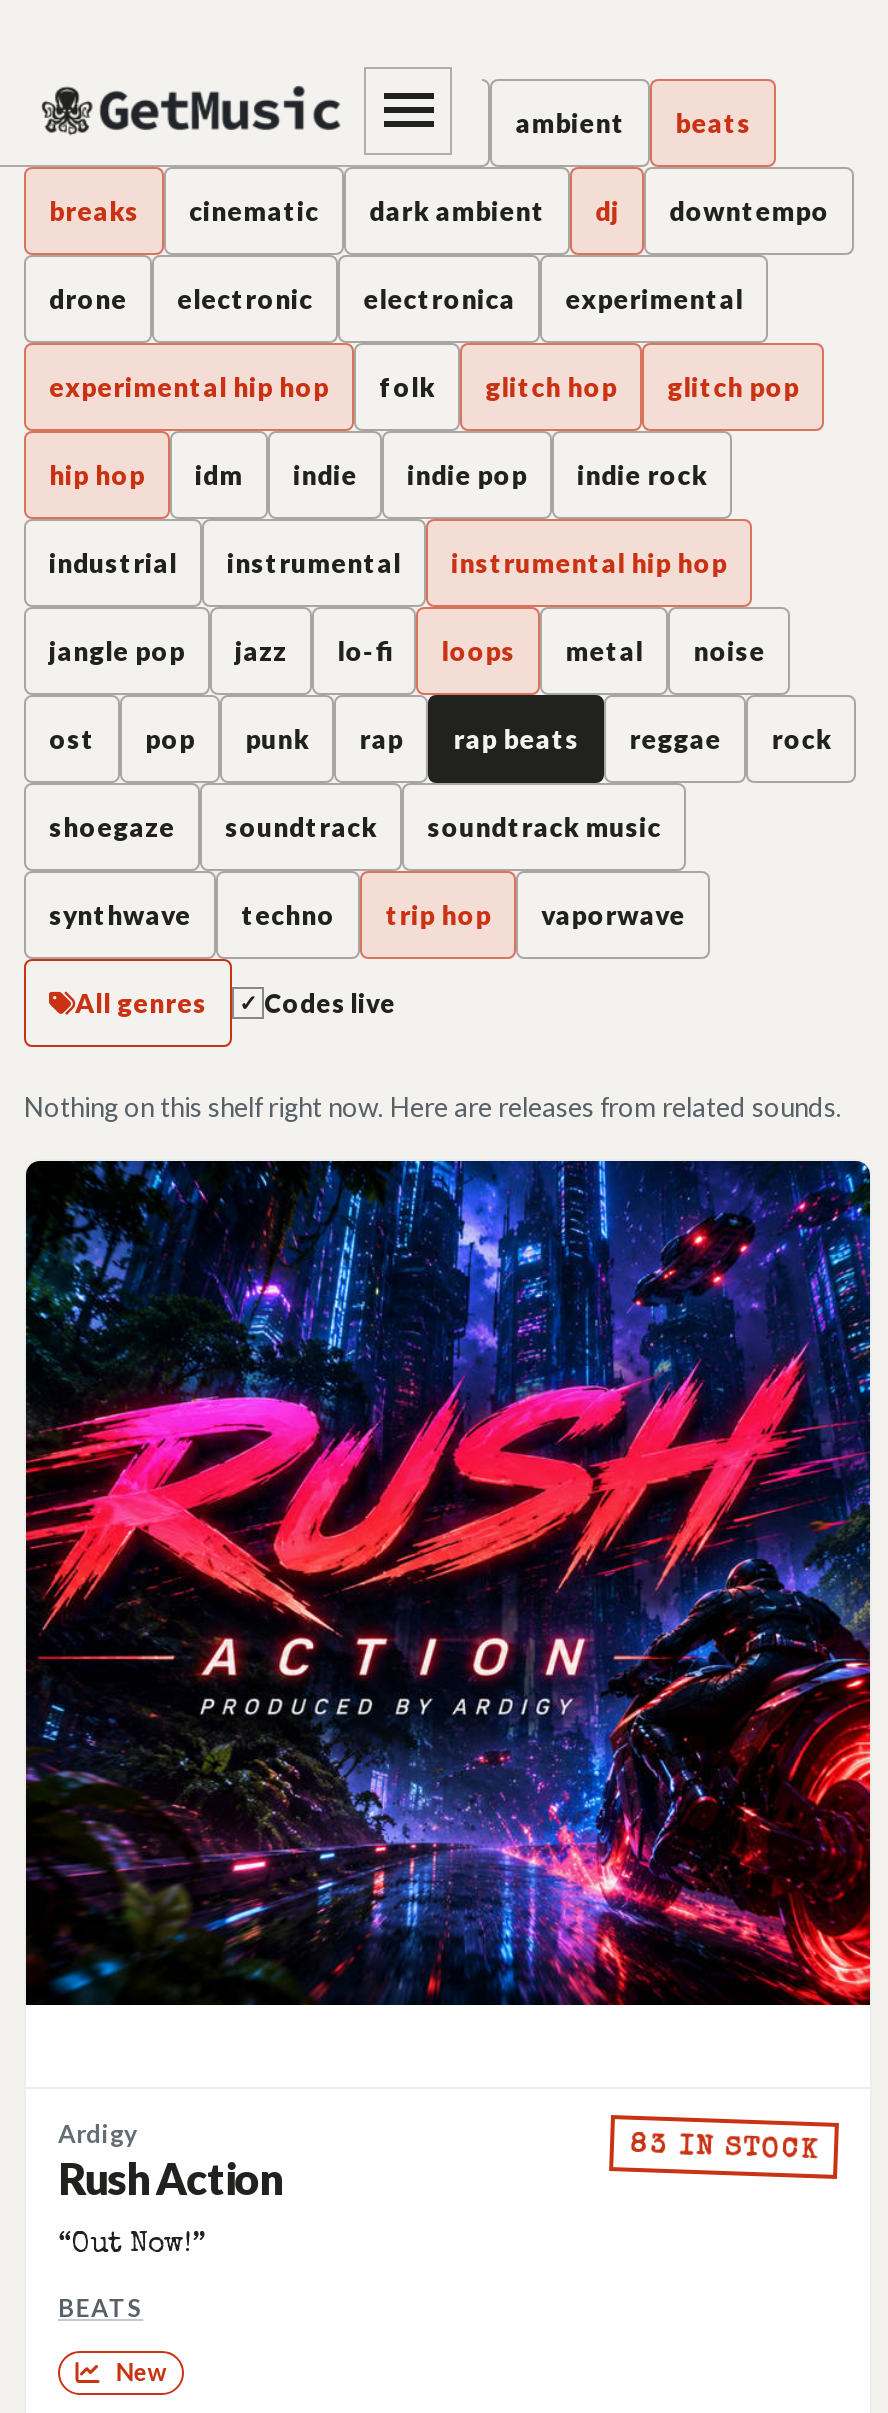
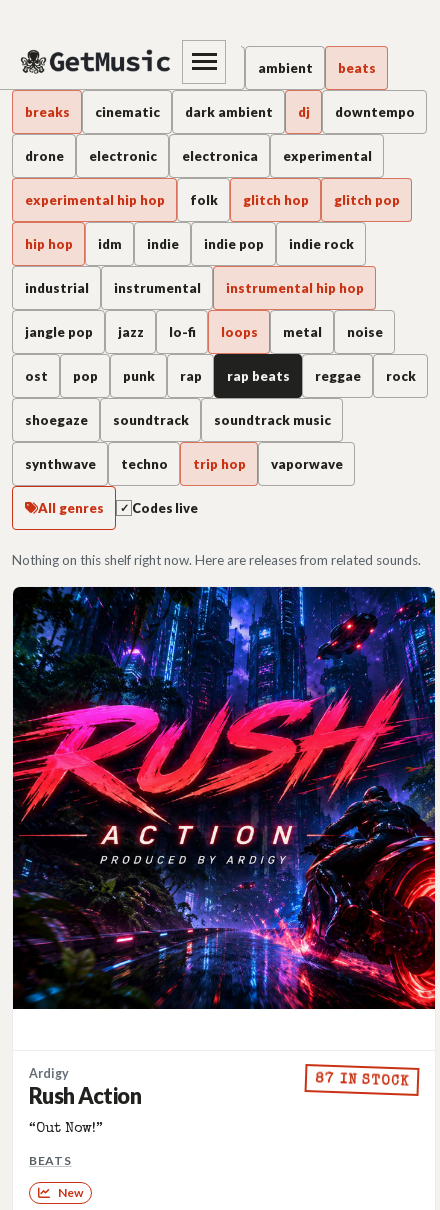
- 83 IN STOCK
+ 87 IN STOCK
